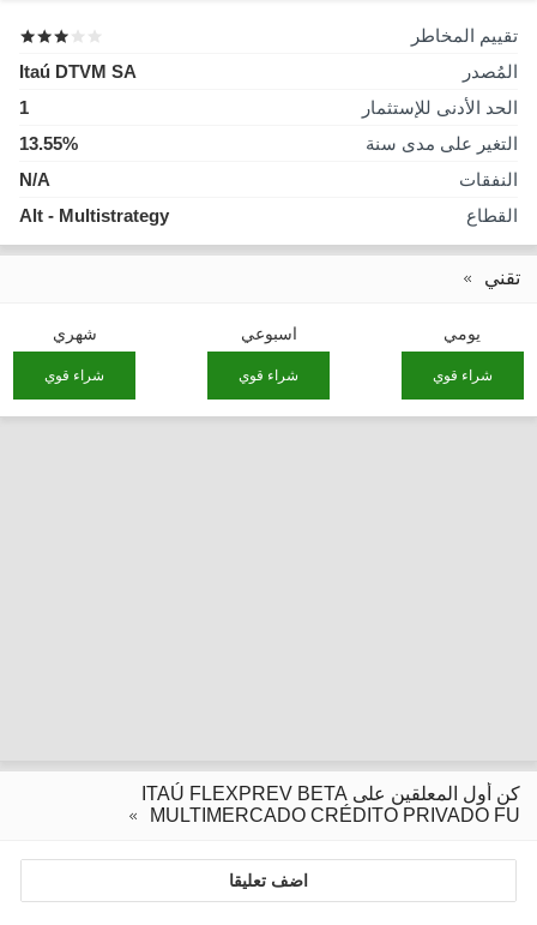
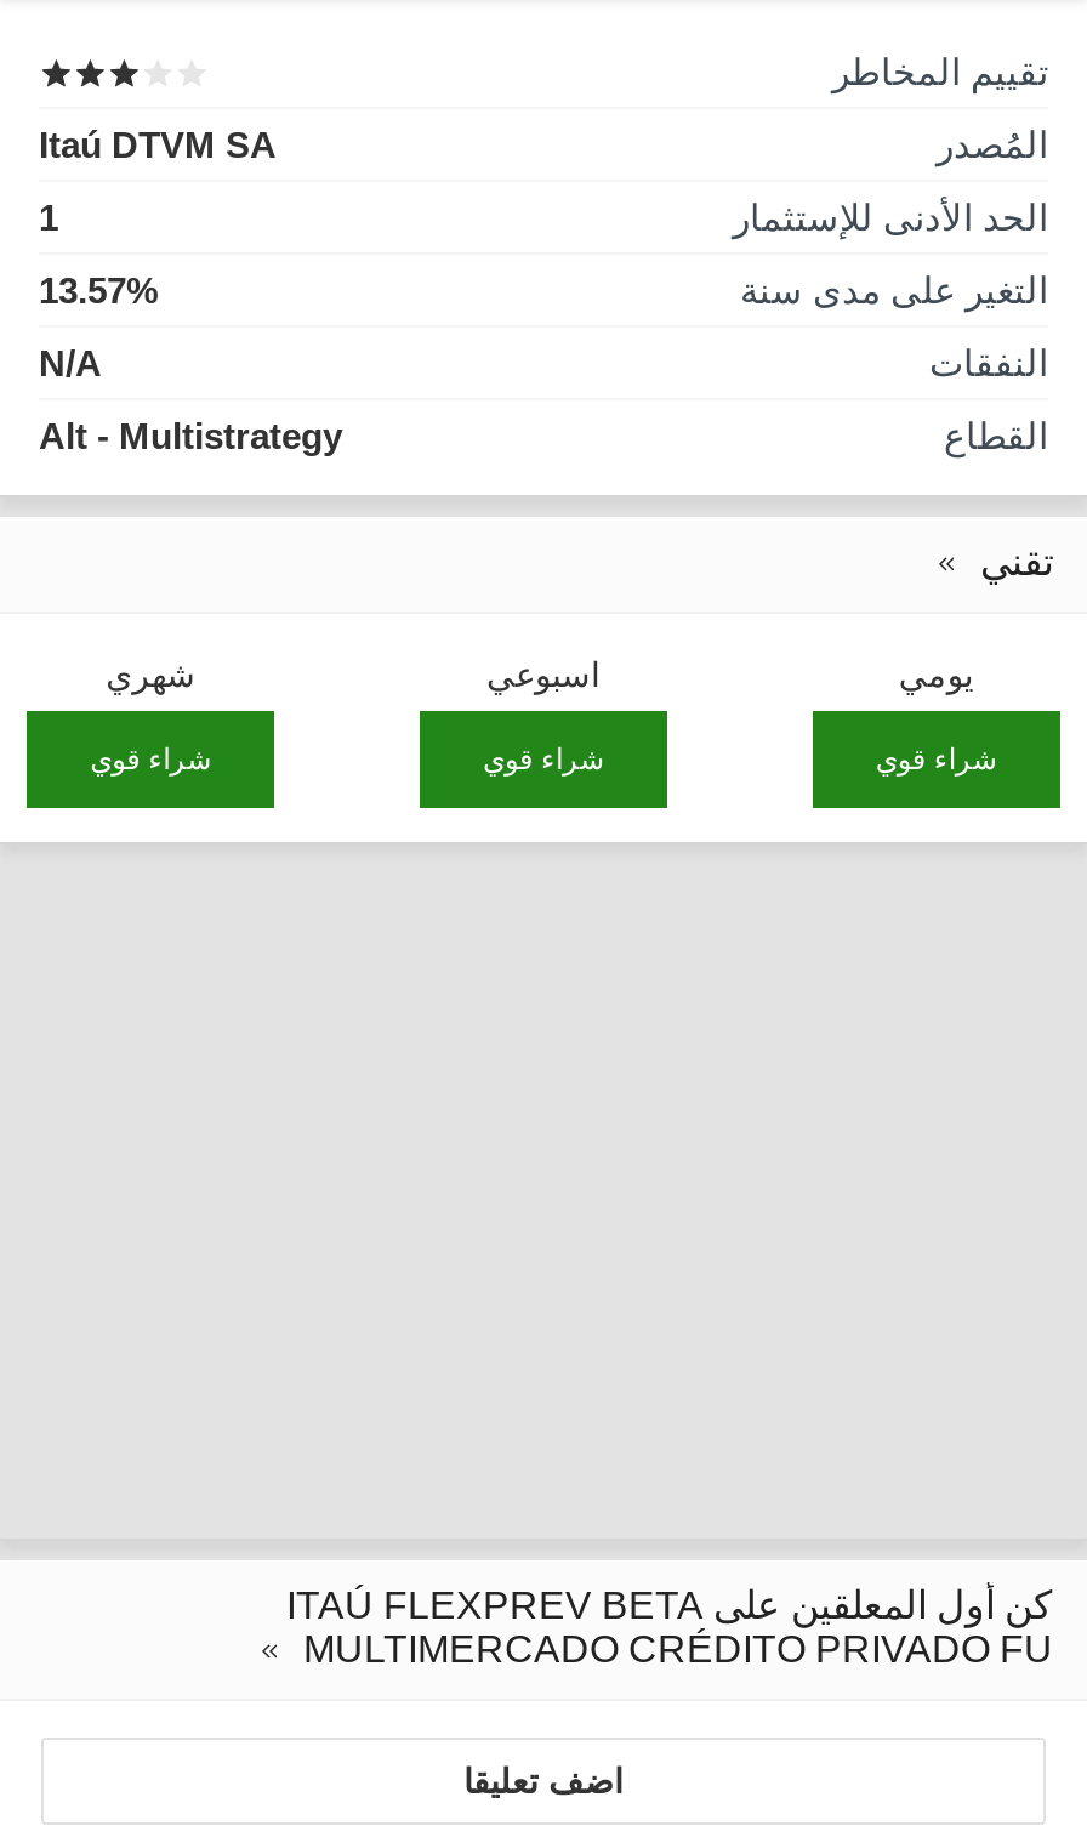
- 13.55%
+ 13.57%
